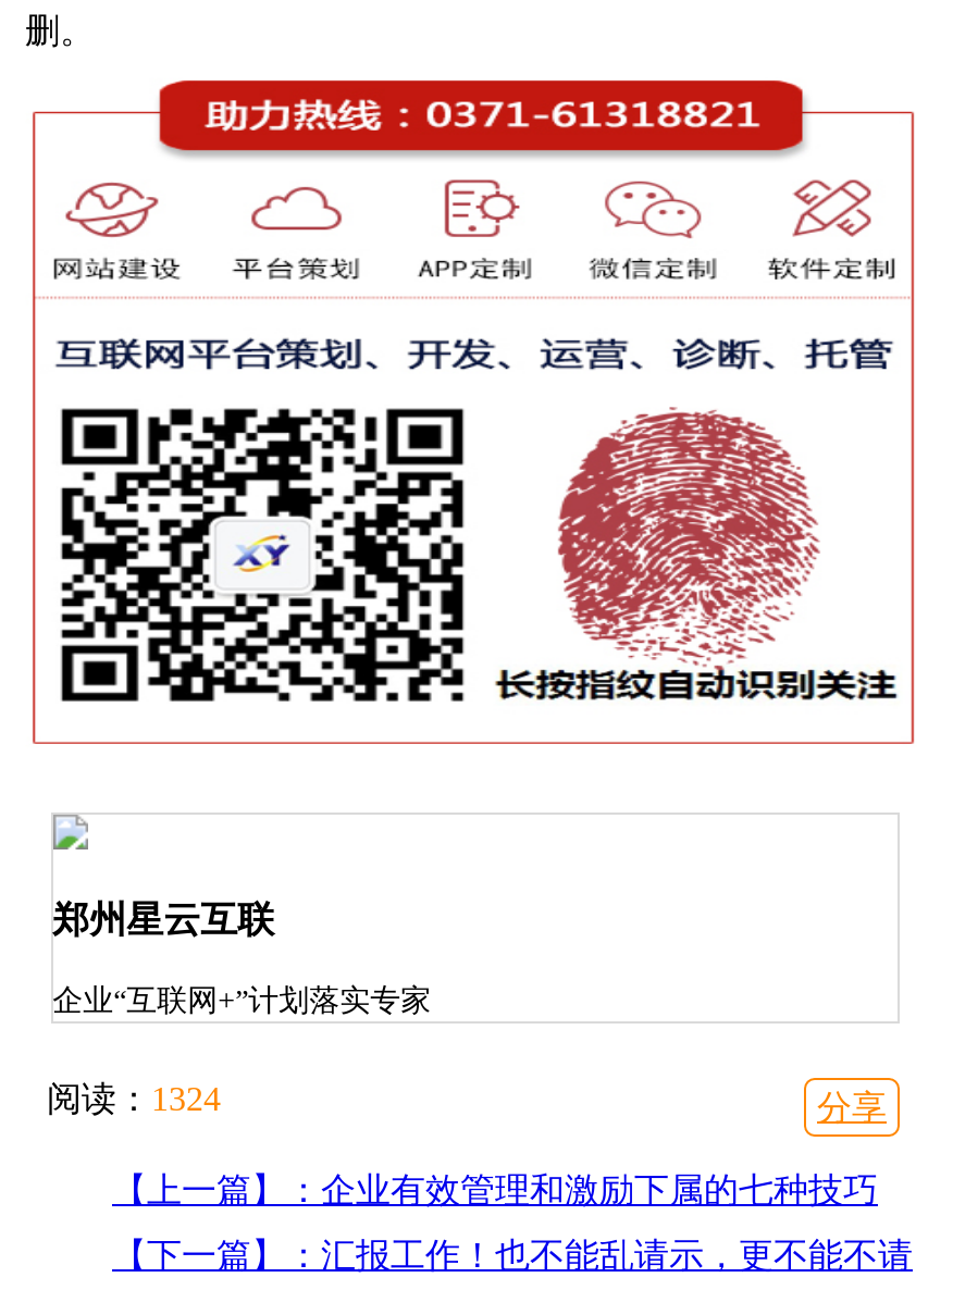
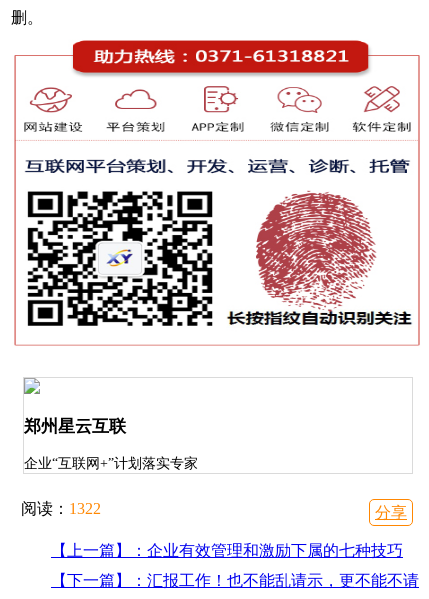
- 阅读：1324
+ 阅读：1322
